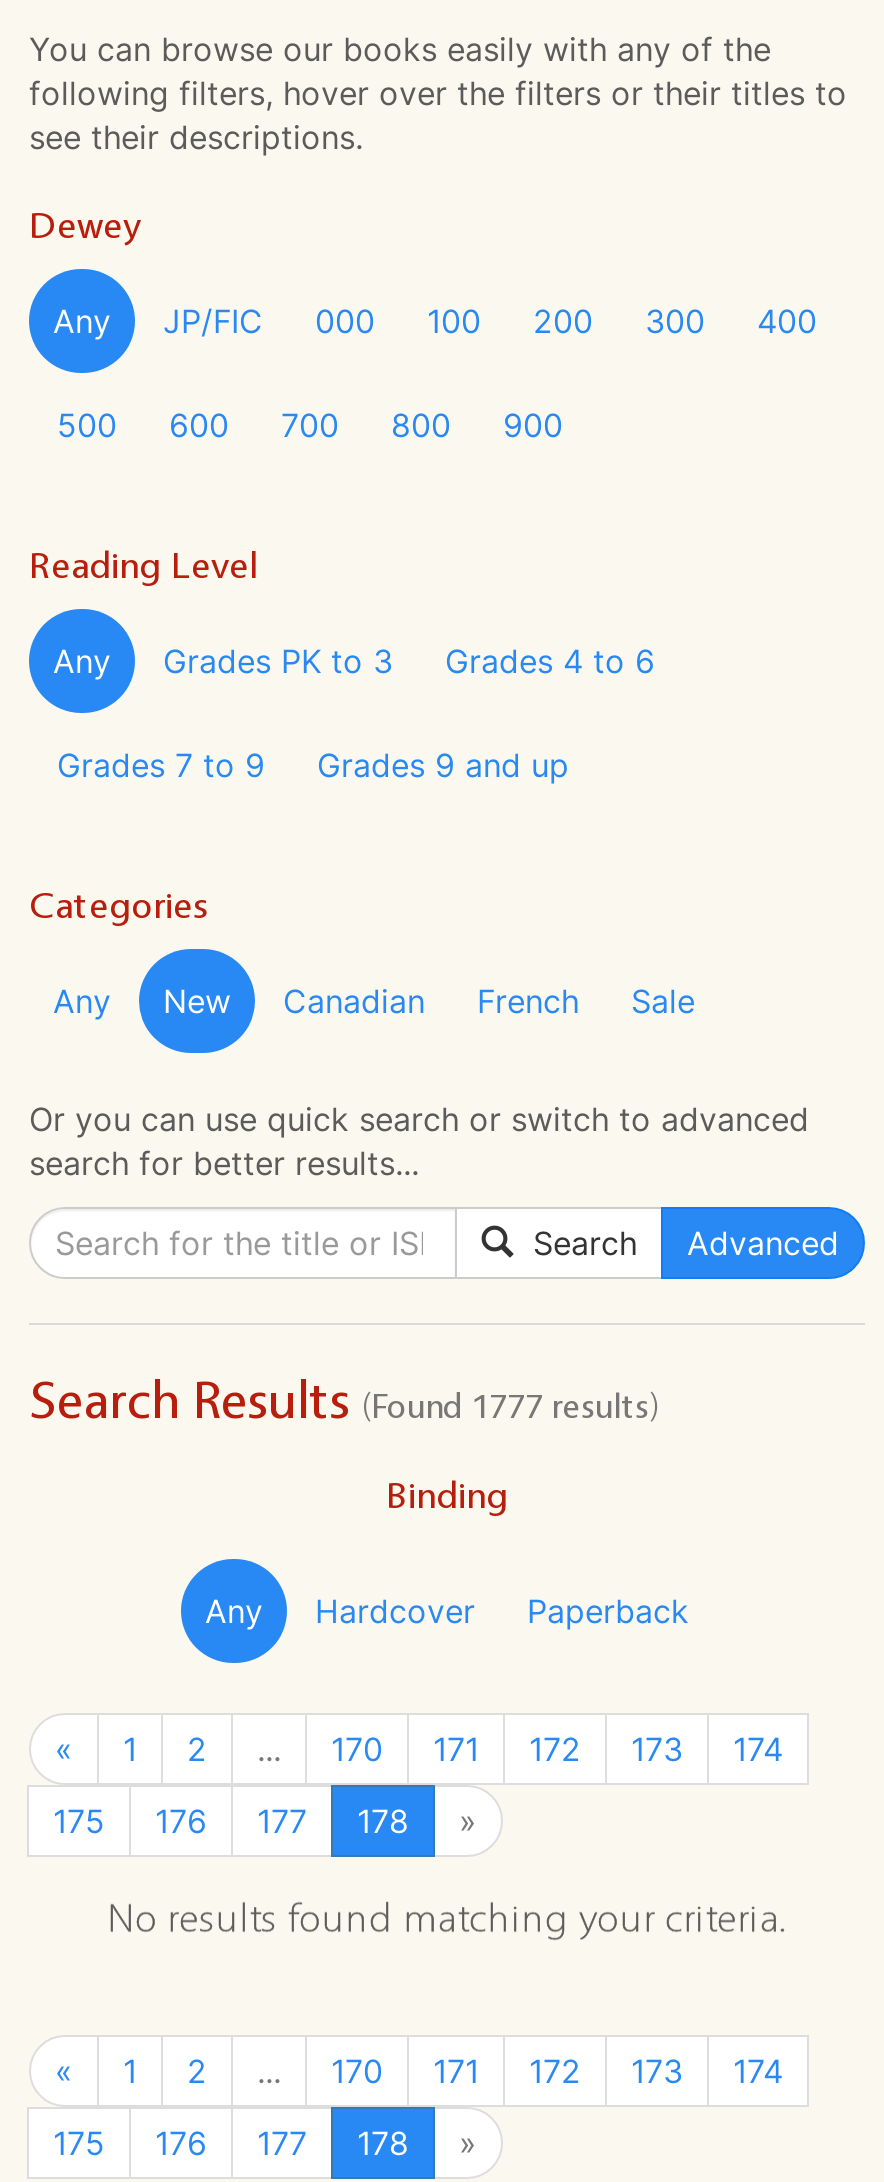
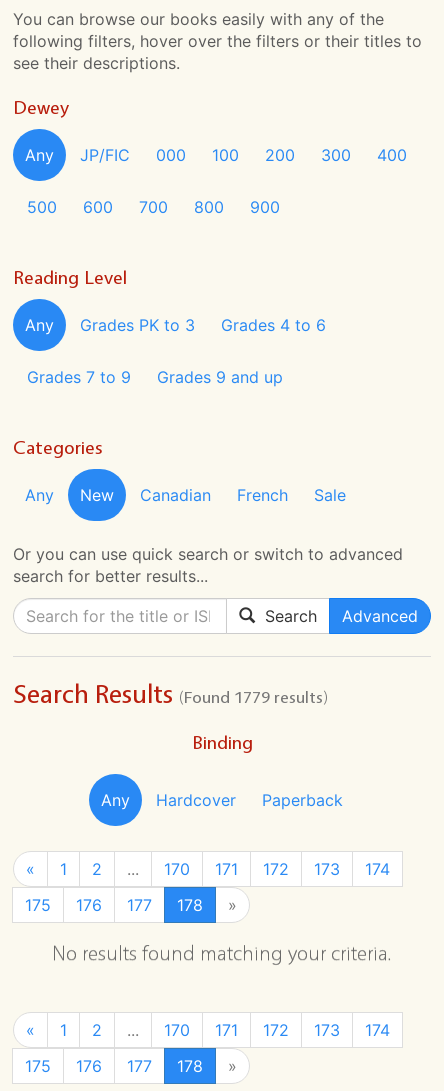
- Search Results (Found 1777 results)
+ Search Results (Found 1779 results)
